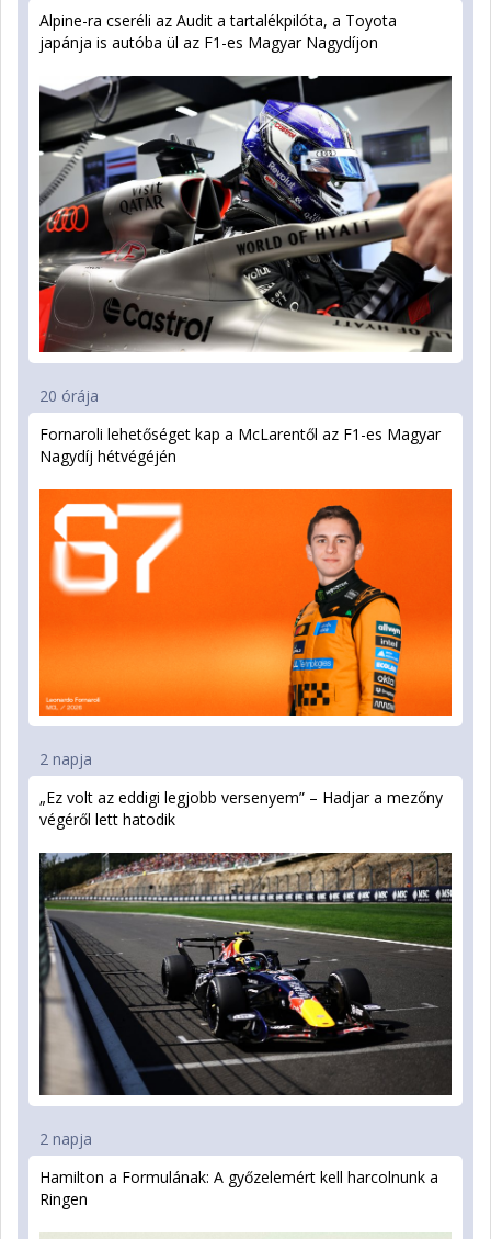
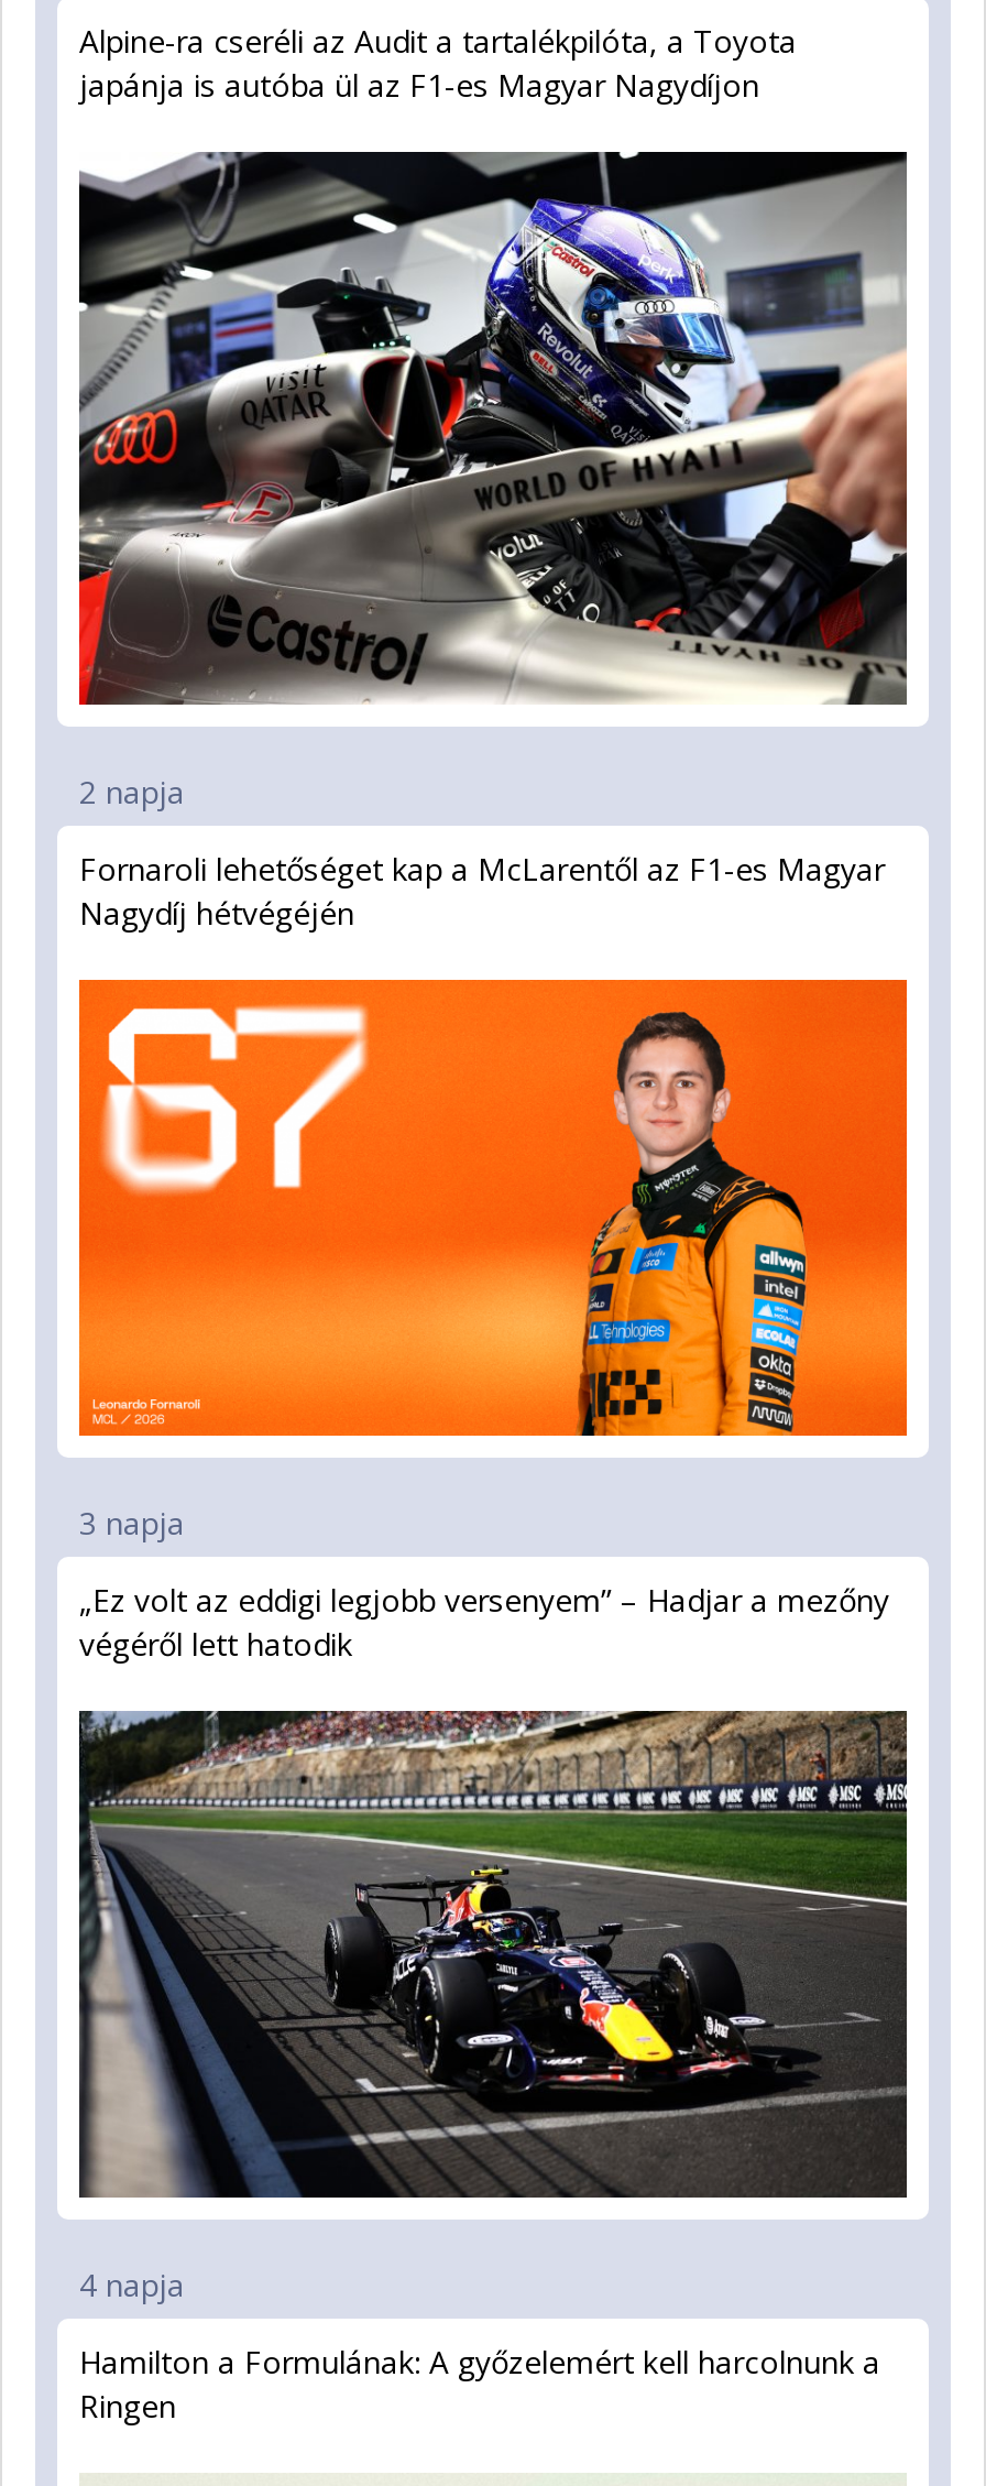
- 20 órája
+ 2 napja

- 2 napja
+ 3 napja

- 2 napja
+ 4 napja
